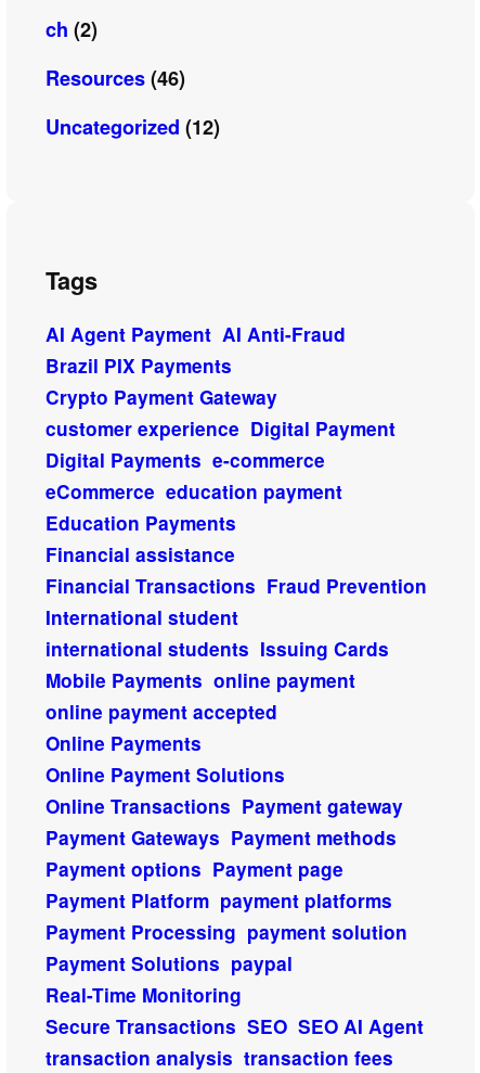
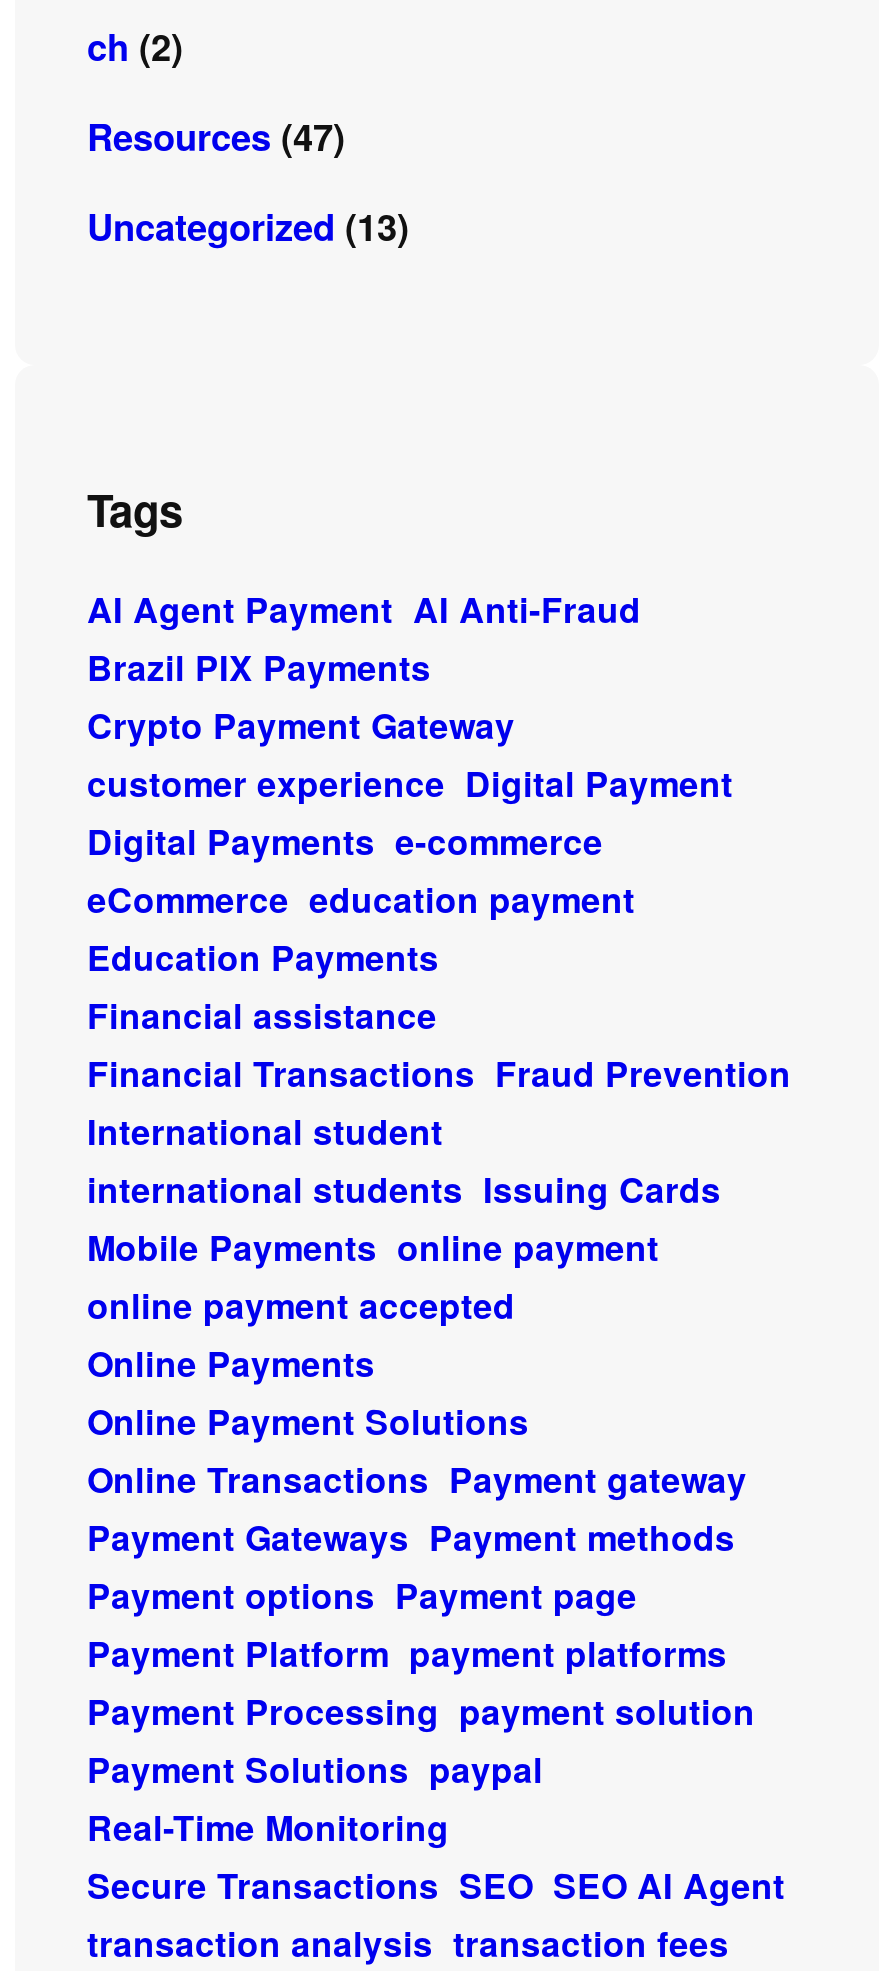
- Resources (46)
+ Resources (47)

- Uncategorized (12)
+ Uncategorized (13)
